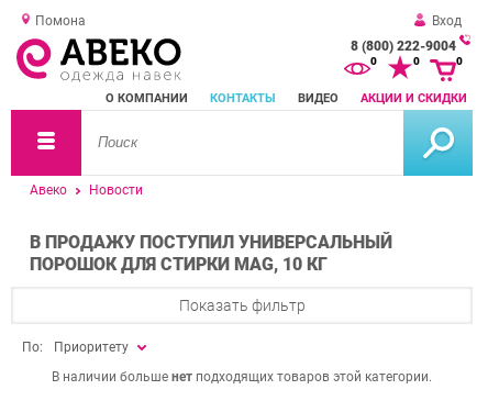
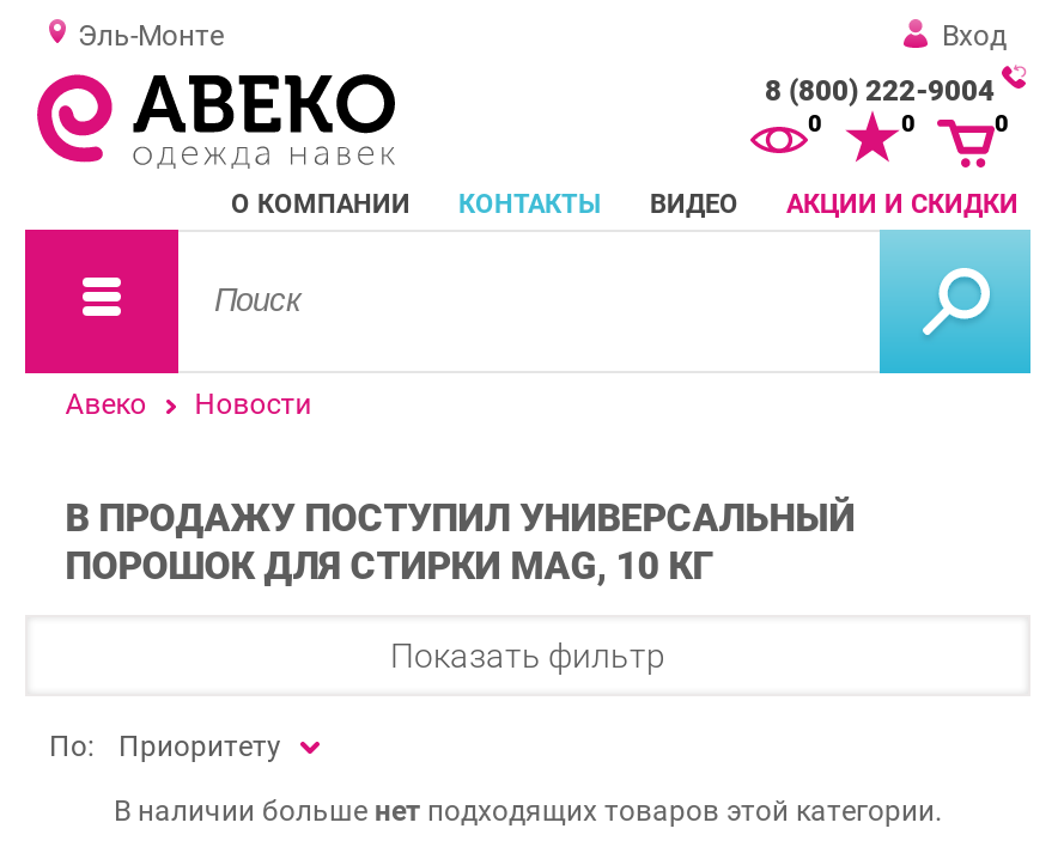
- Помона
+ Эль-Монте
